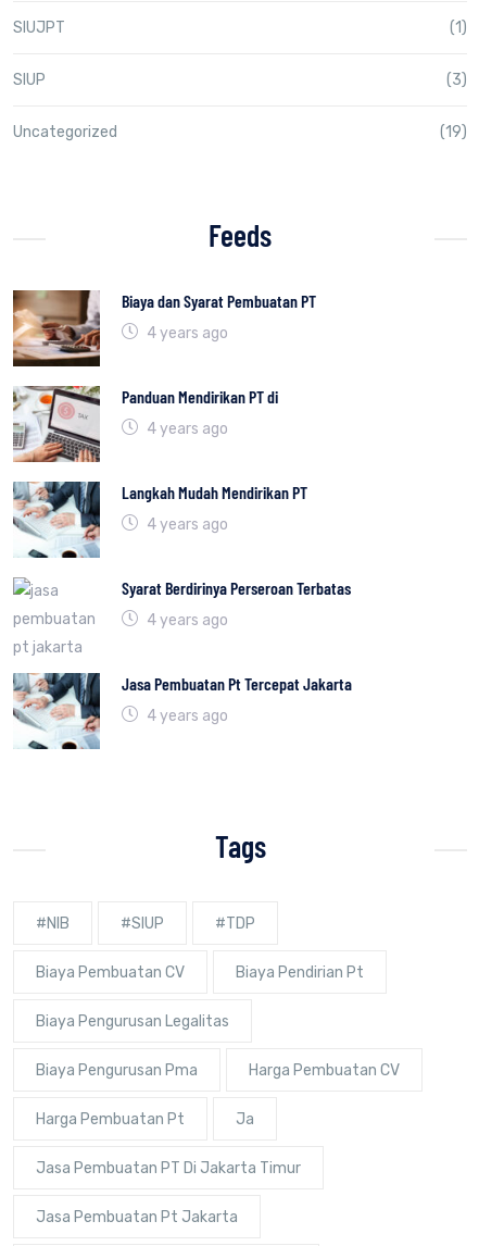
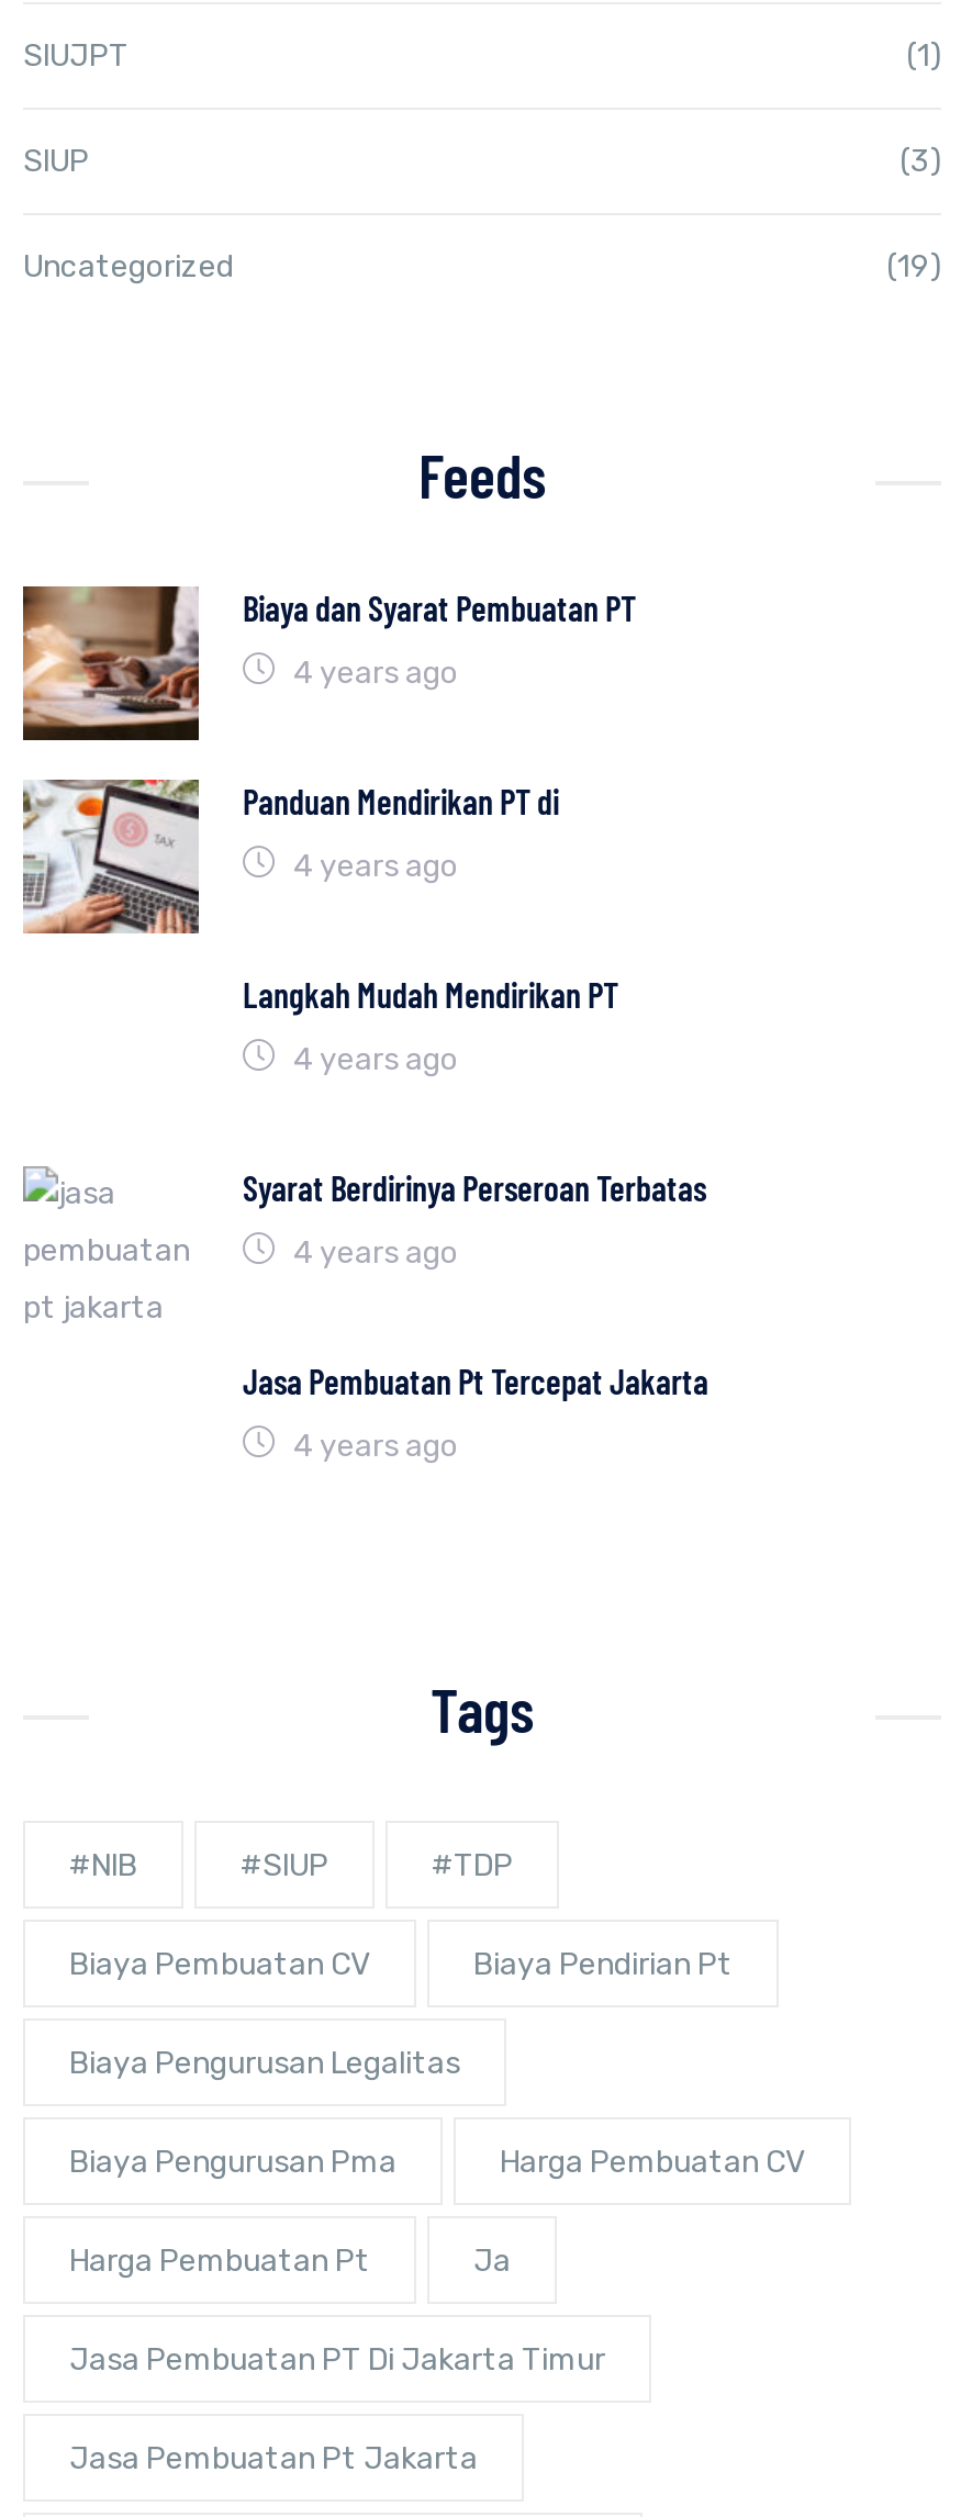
- [image]

- [image]
